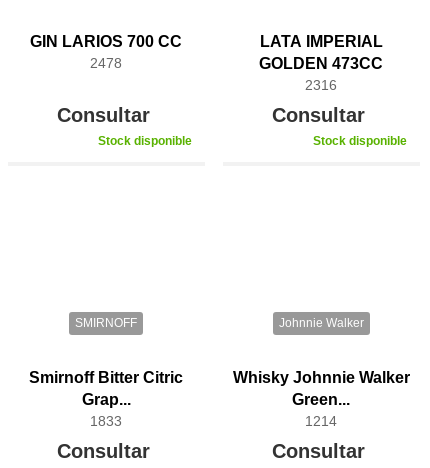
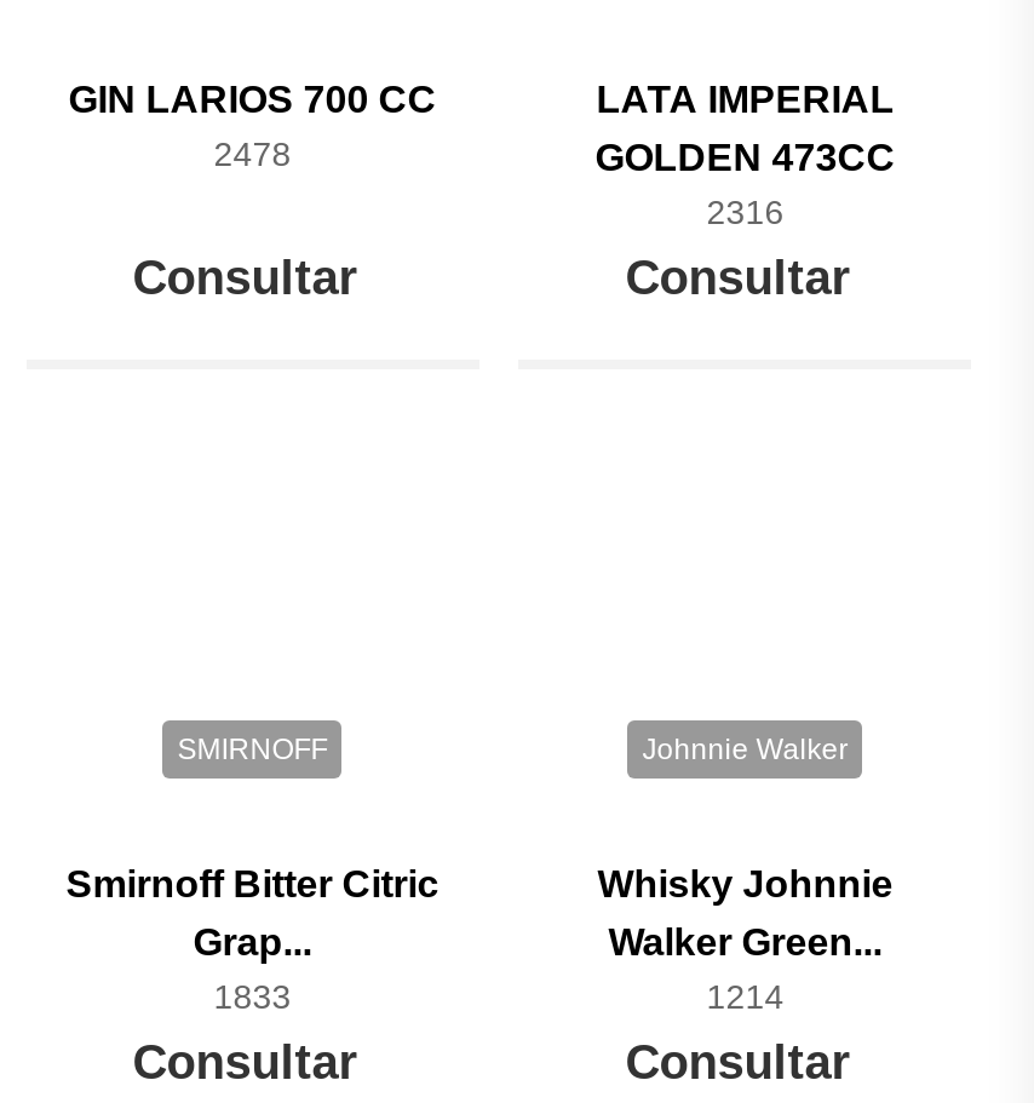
- Stock disponible

- Stock disponible
